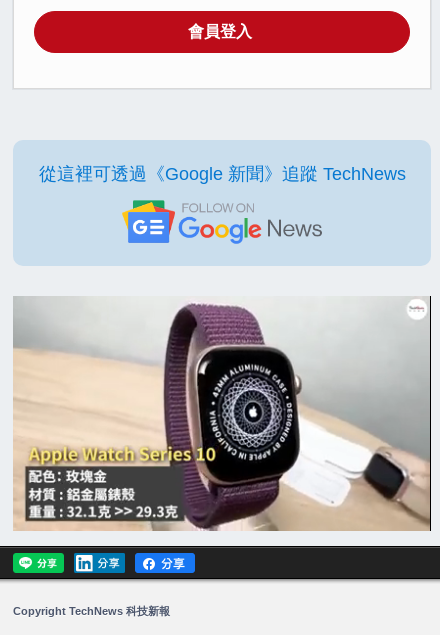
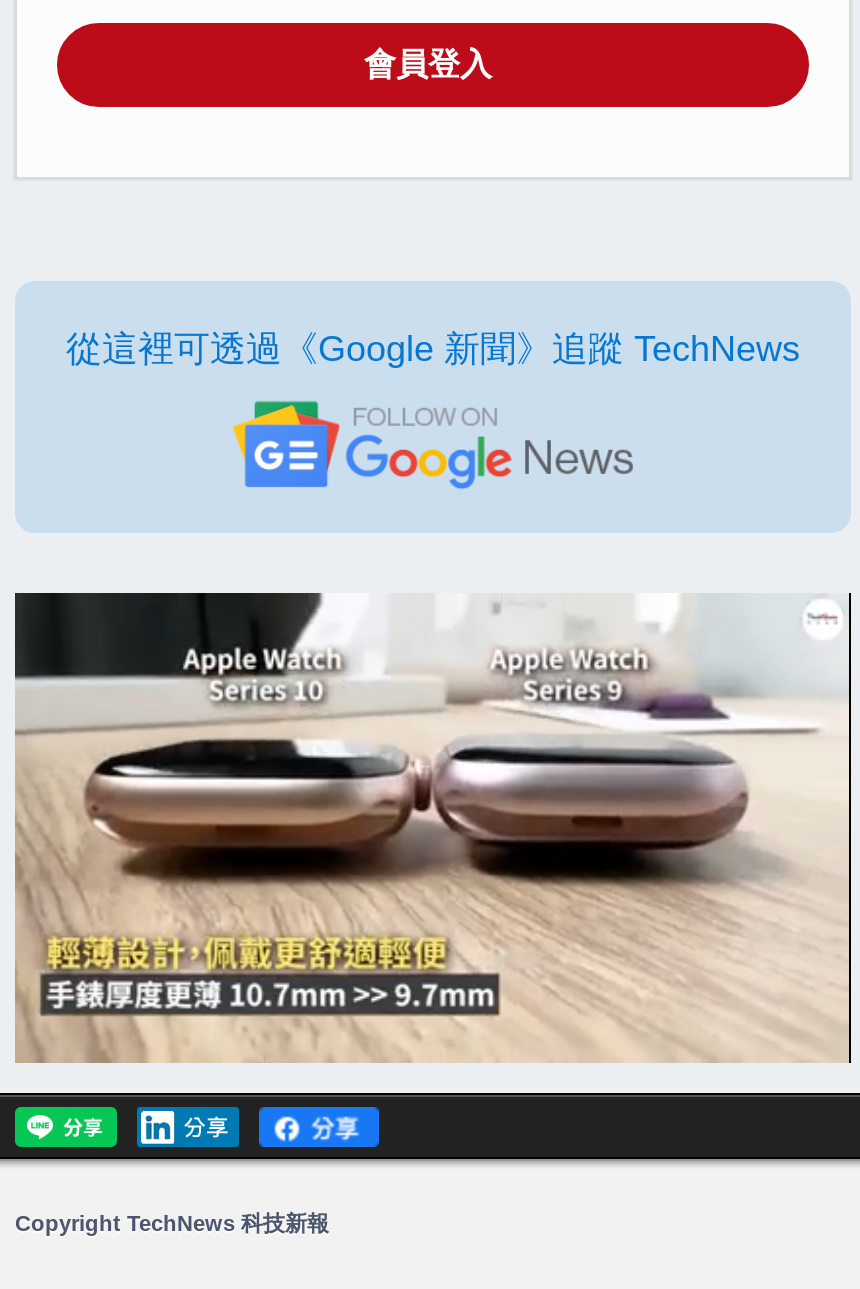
- [image]
+ [image]
